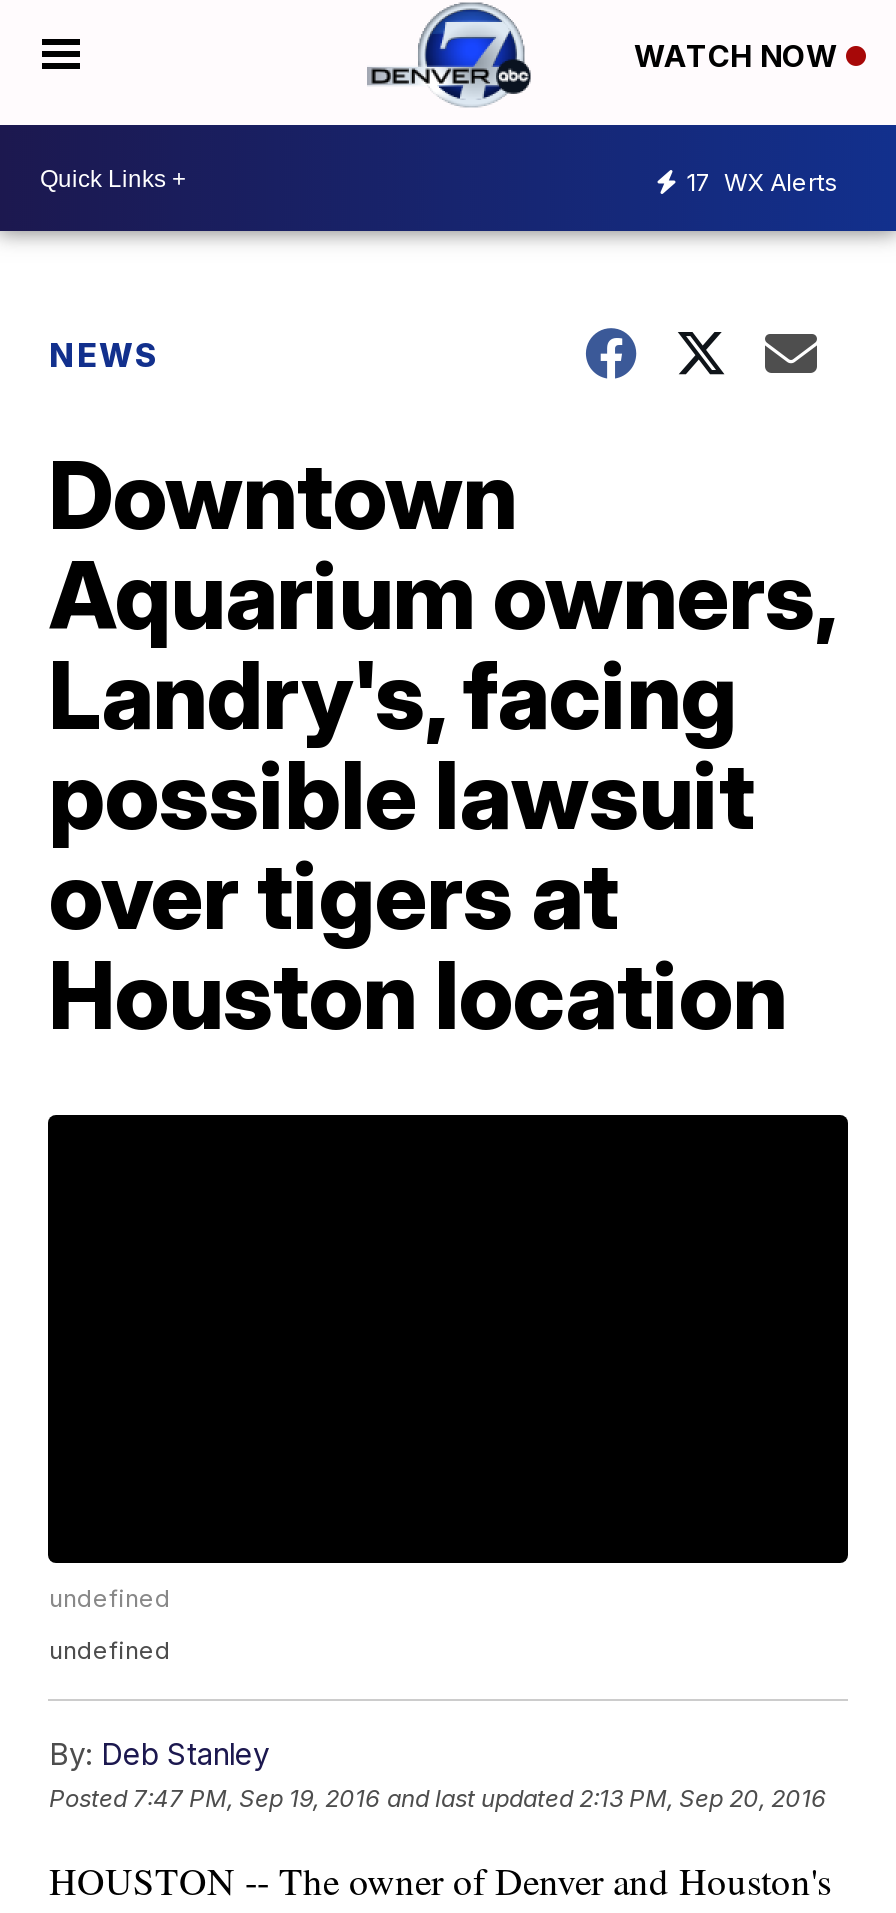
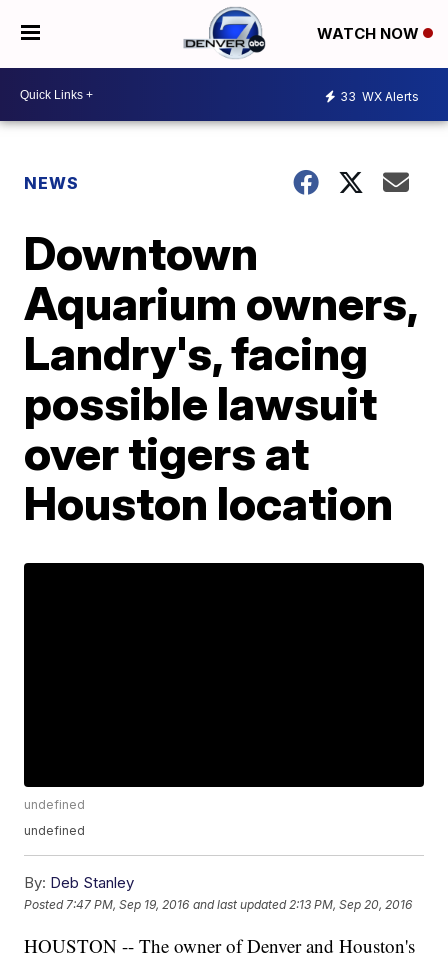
- 17 WX Alerts
+ 33 WX Alerts
